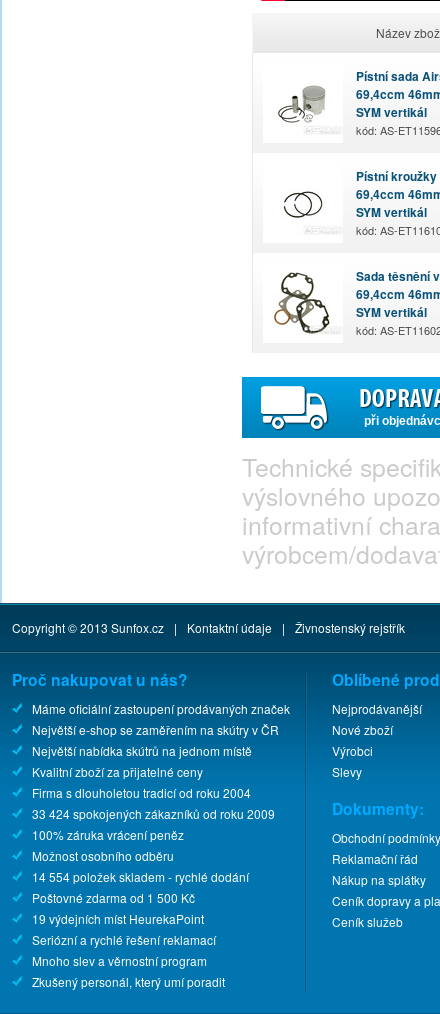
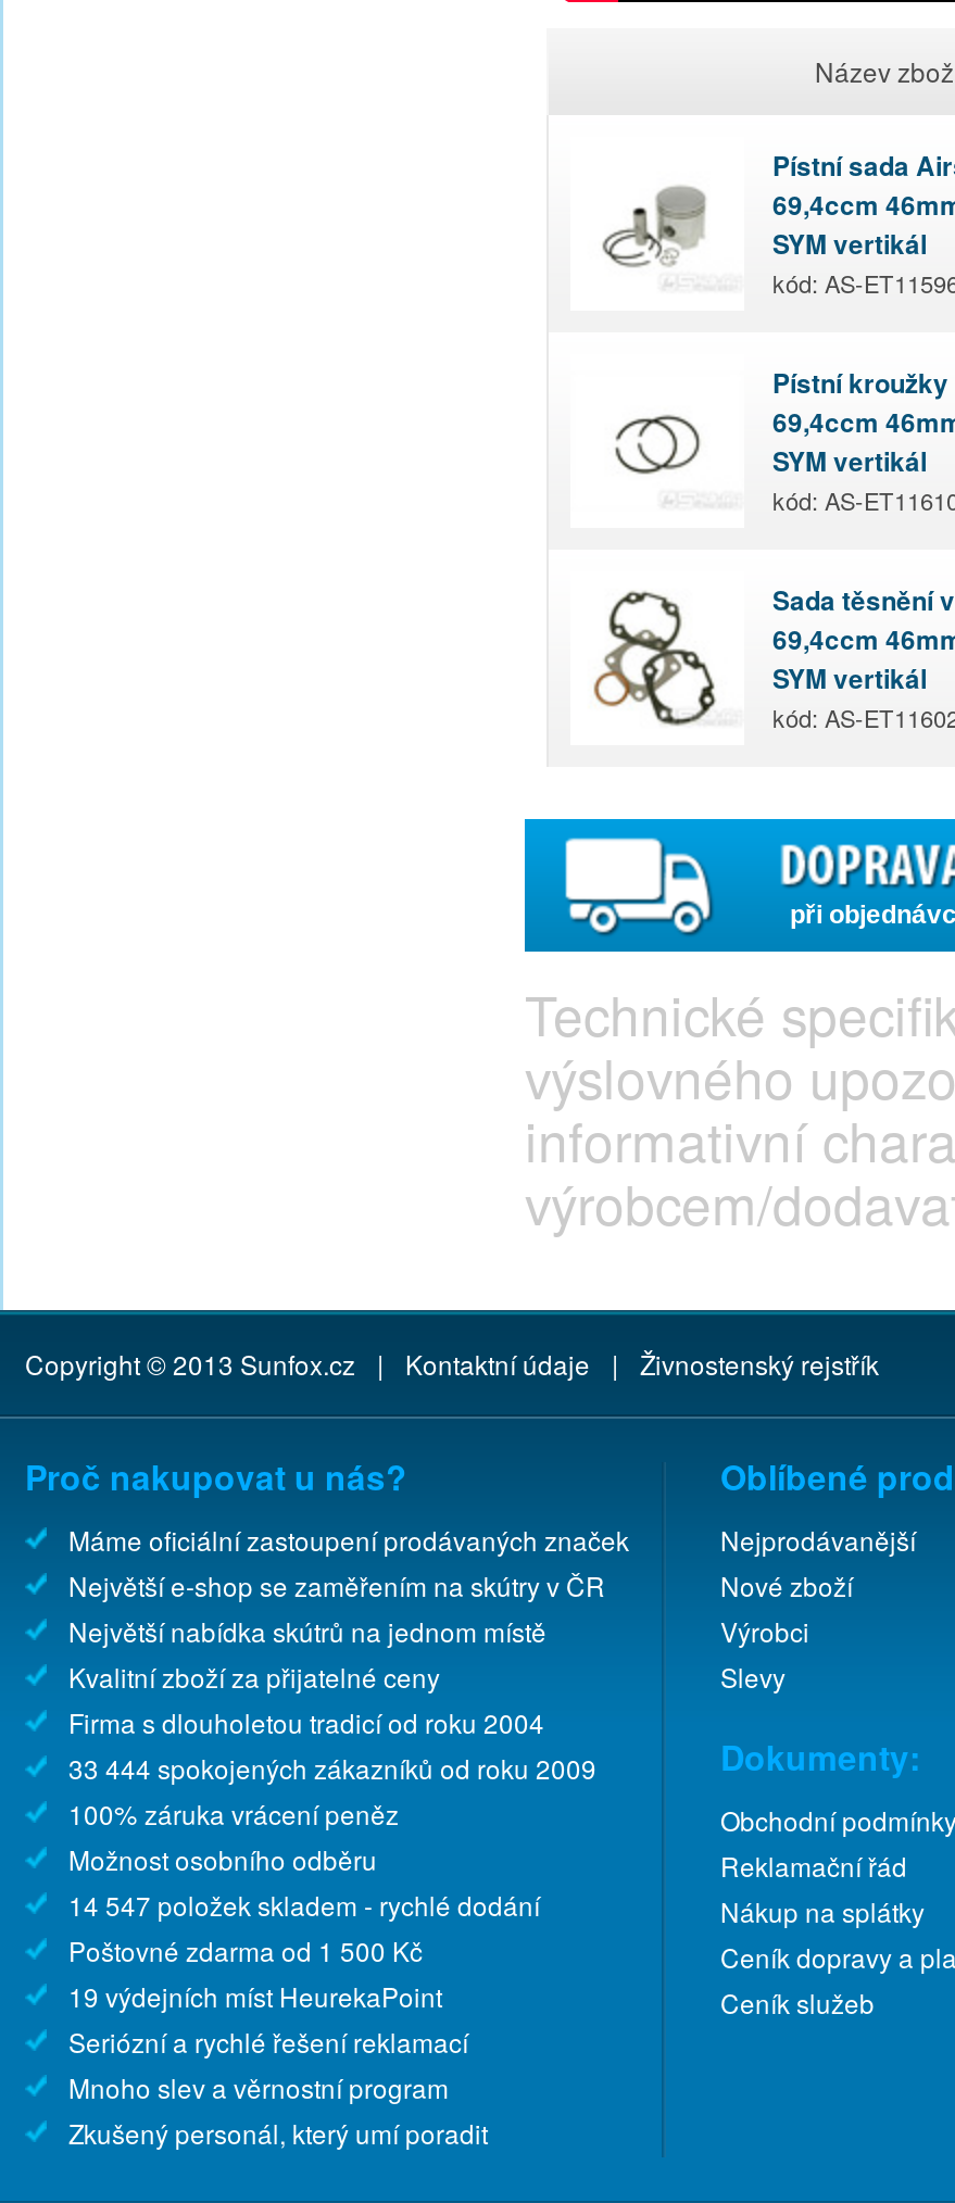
- 33 424 spokojených zákazníků od roku 2009
+ 33 444 spokojených zákazníků od roku 2009

- 14 554 položek skladem - rychlé dodání
+ 14 547 položek skladem - rychlé dodání
